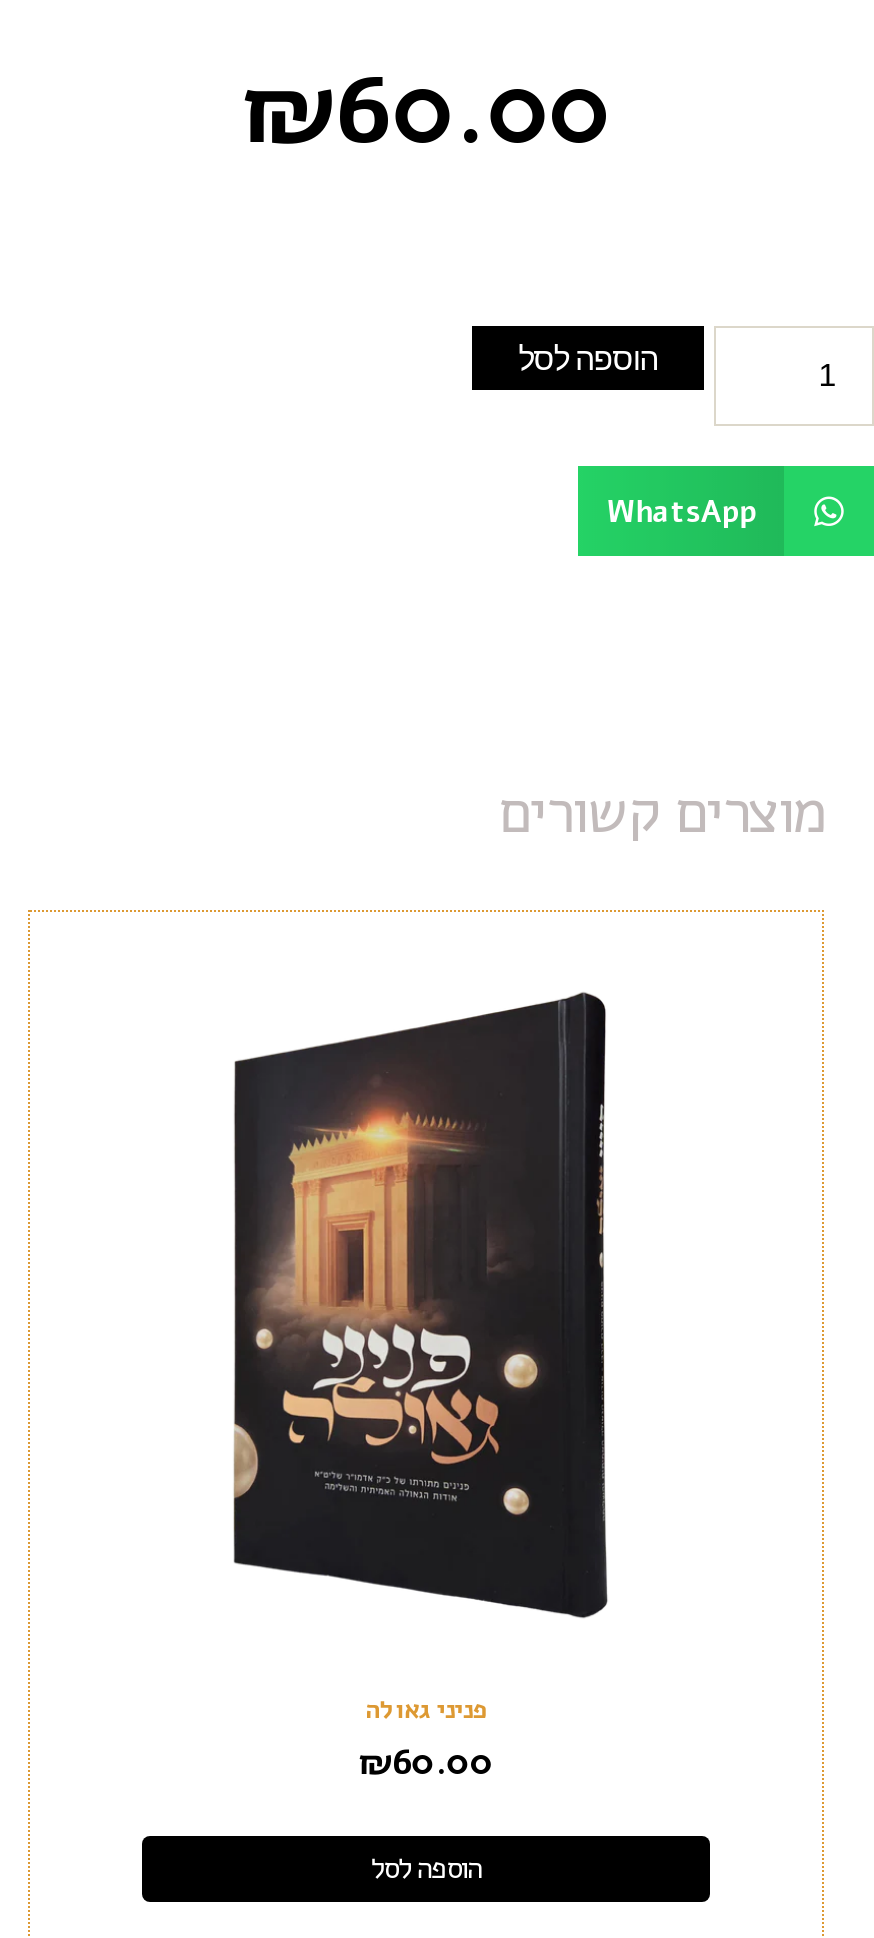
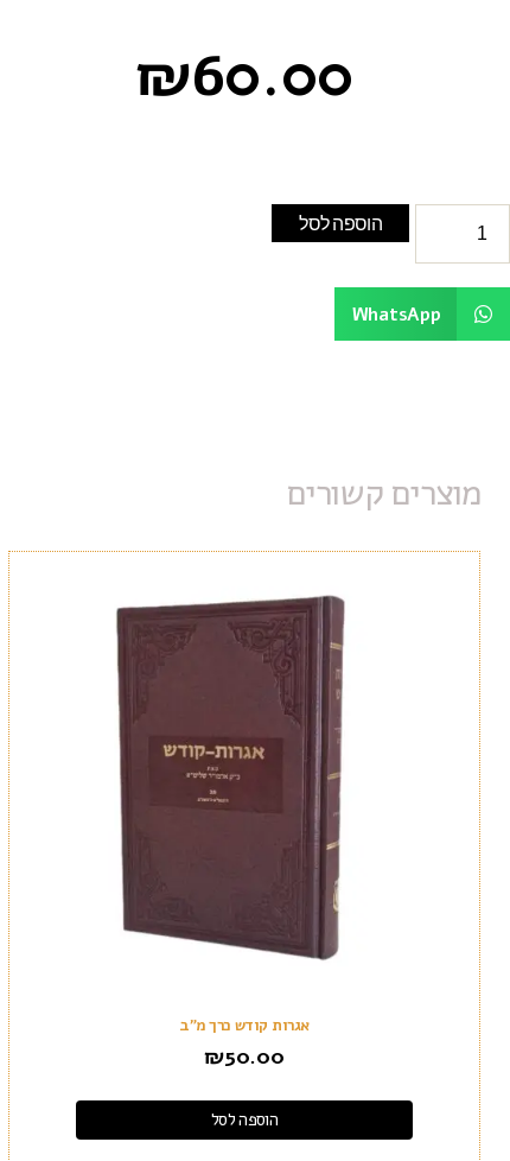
- [image]
- פניני גאולה
- ₪60.00
+ [image]
+ אגרות קודש כרך מ"ב
+ ₪50.00
